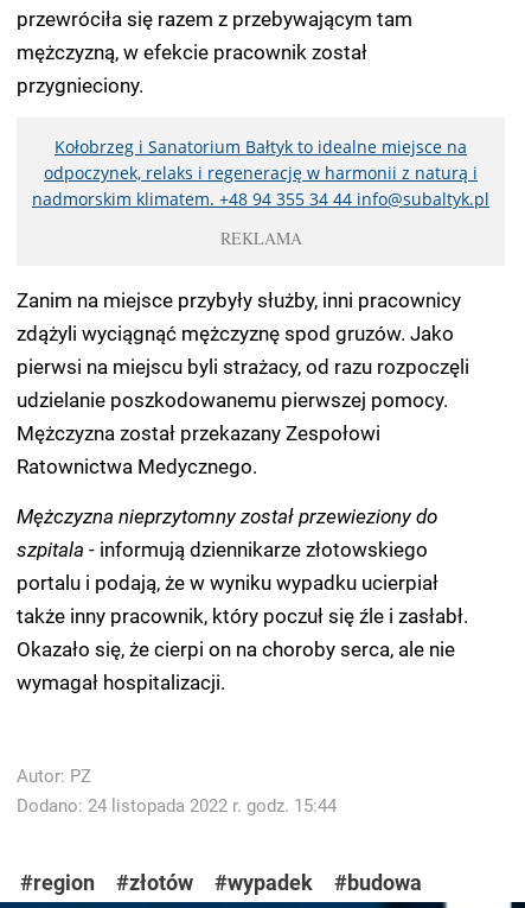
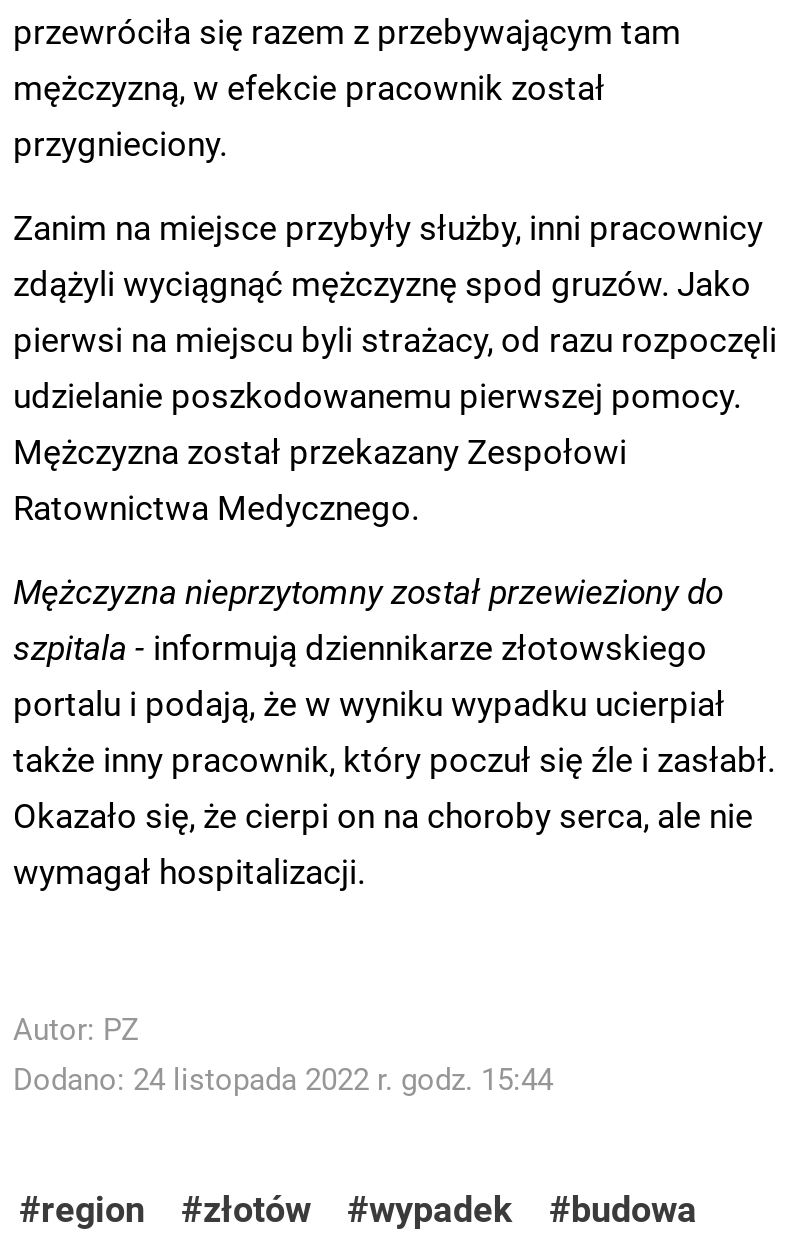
- Kołobrzeg i Sanatorium Bałtyk to idealne miejsce na
- odpoczynek, relaks i regenerację w harmonii z naturą i
- nadmorskim klimatem. +48 94 355 34 44 info@subaltyk.pl
- REKLAMA
